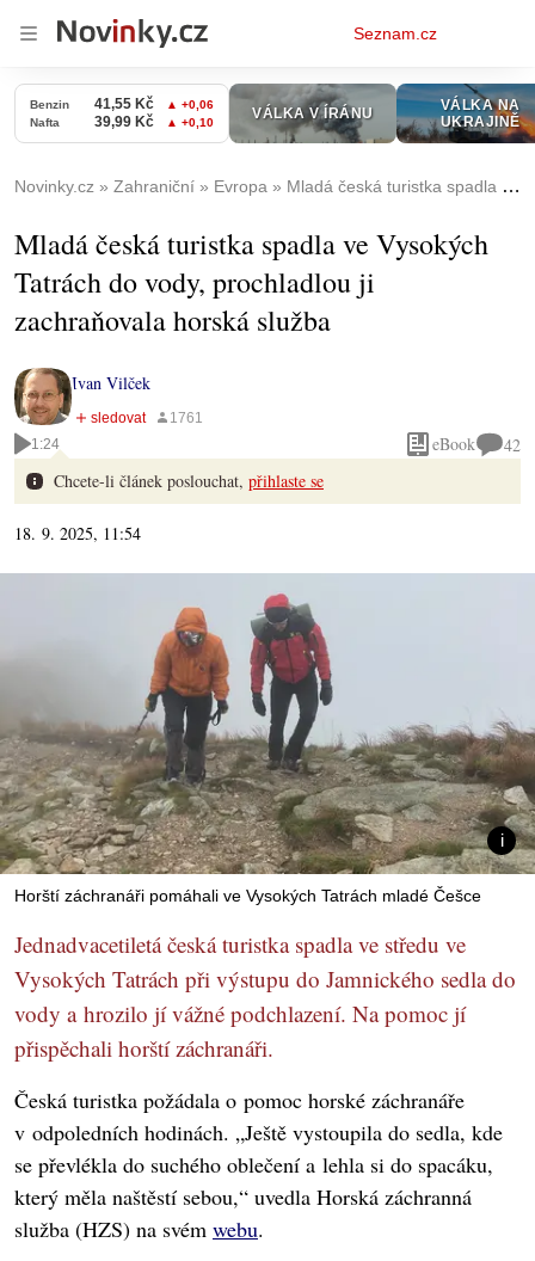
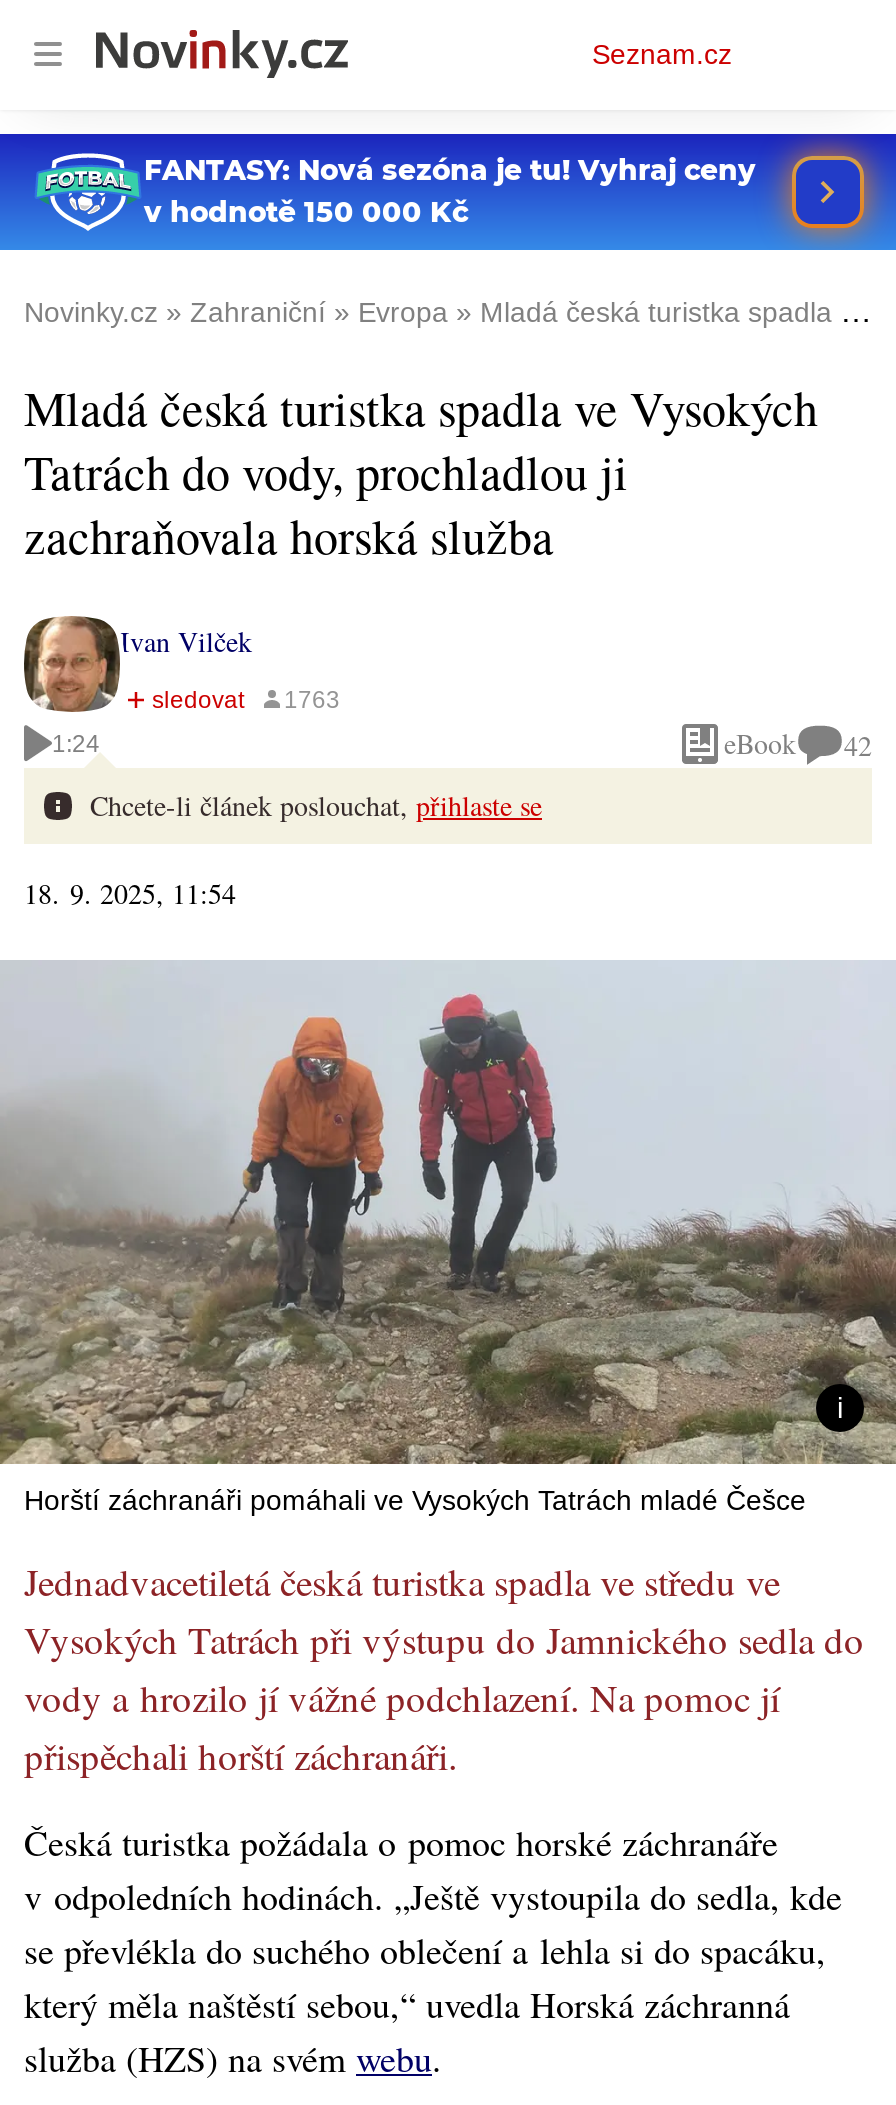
- [image]
+ [image]
